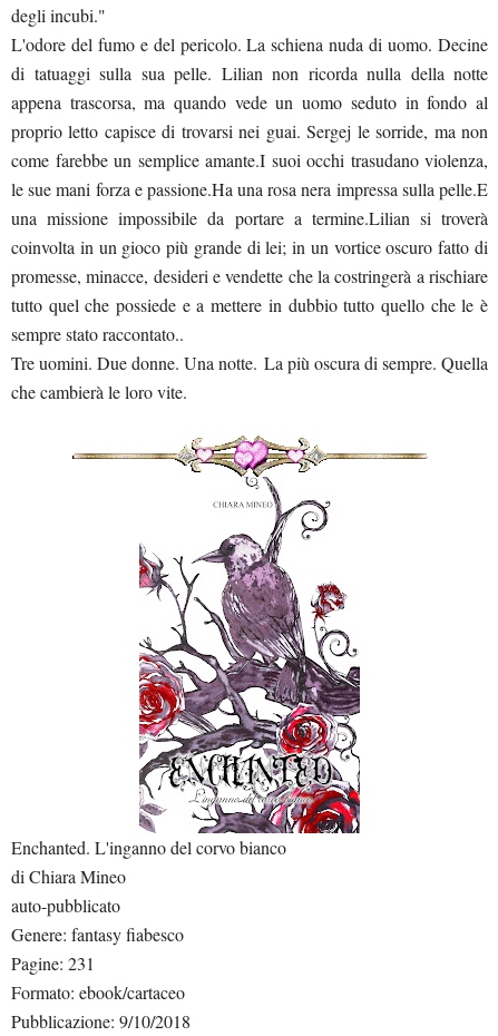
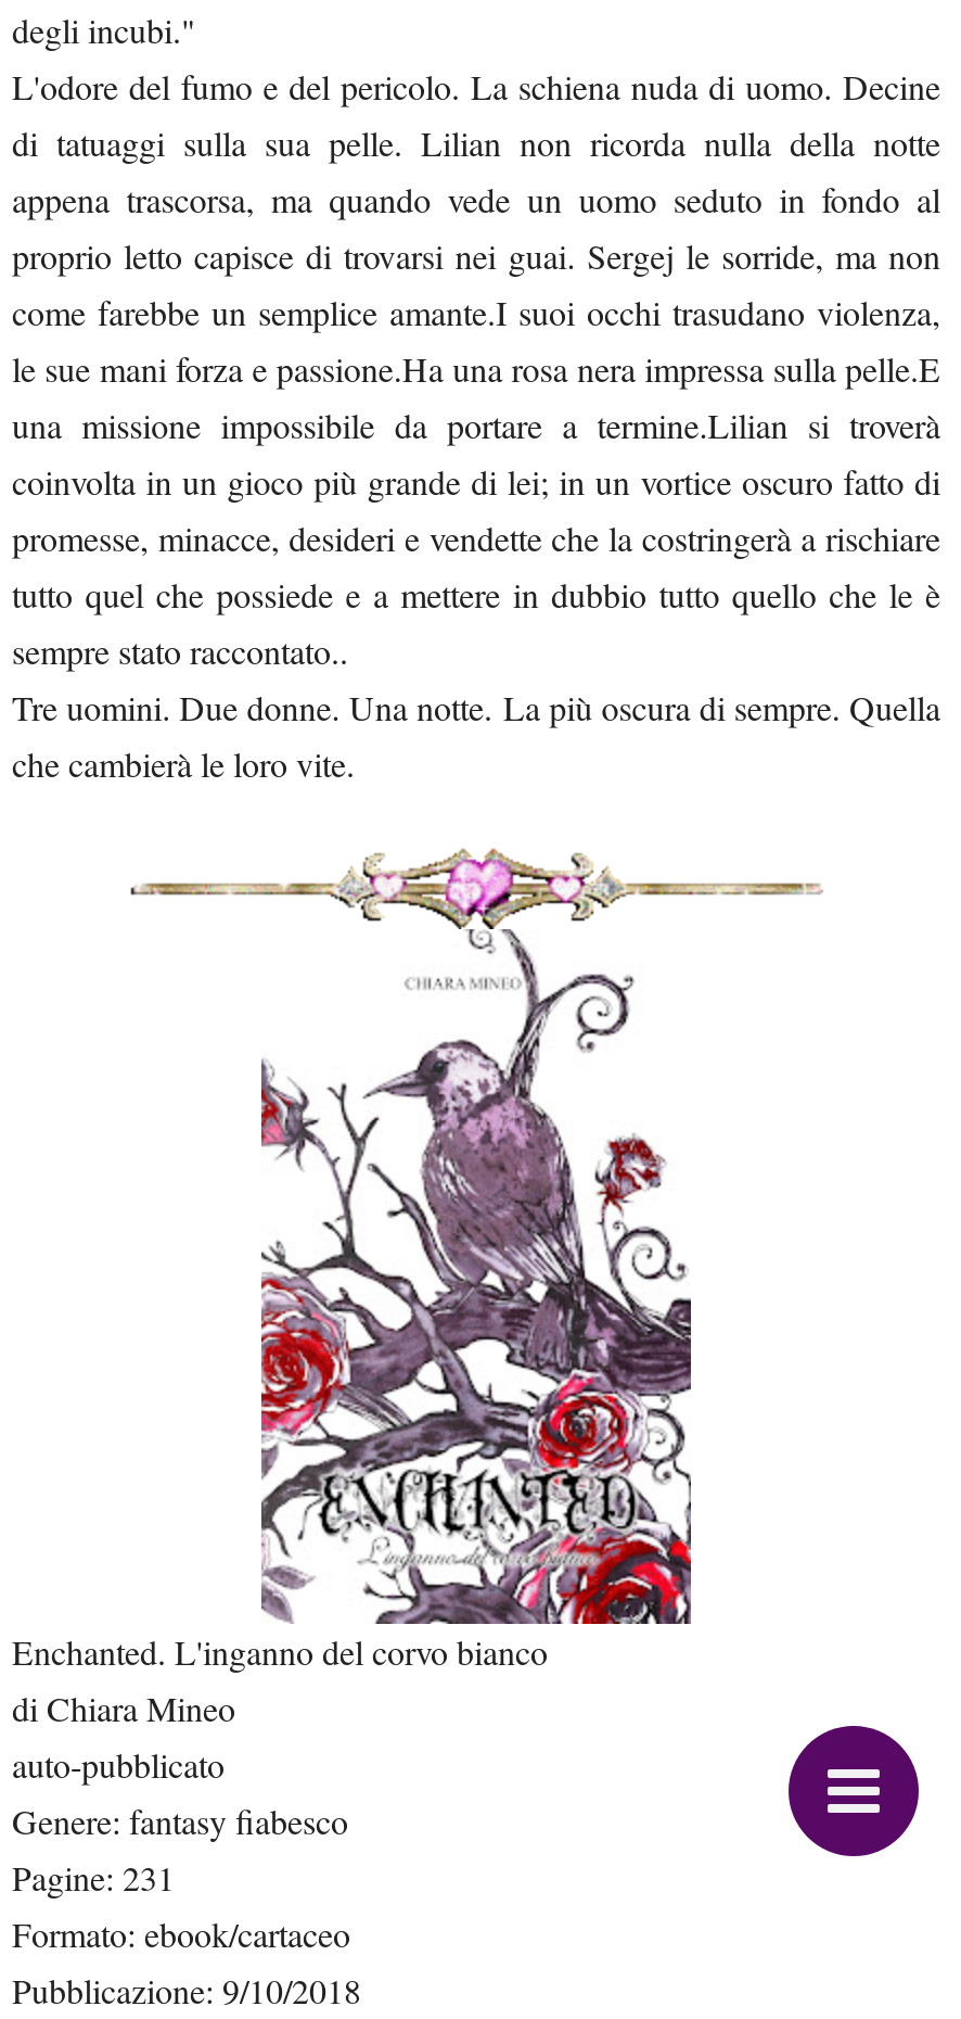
+ [image]
